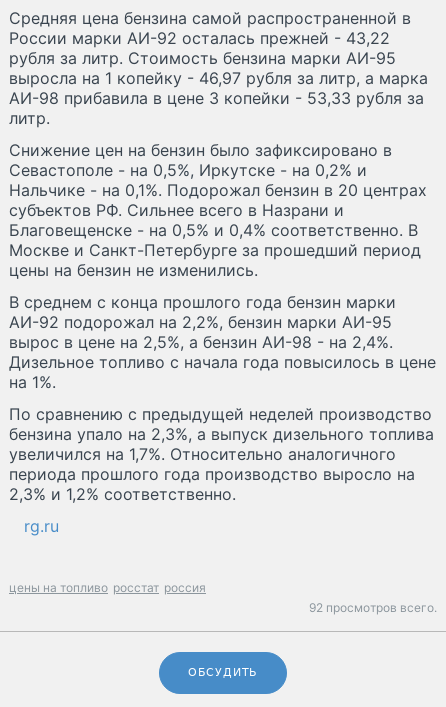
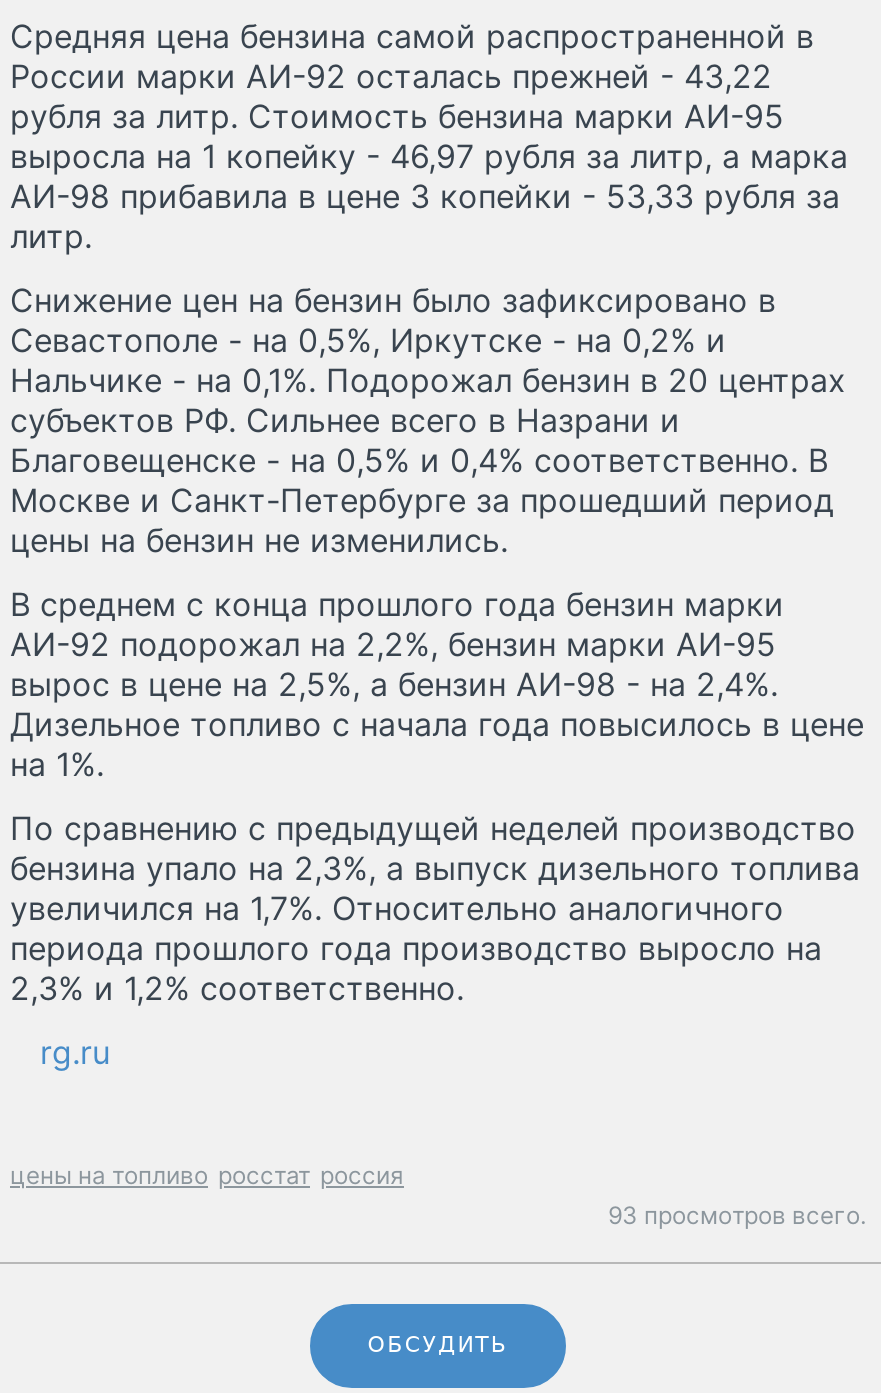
- 92 просмотров всего.
+ 93 просмотров всего.
